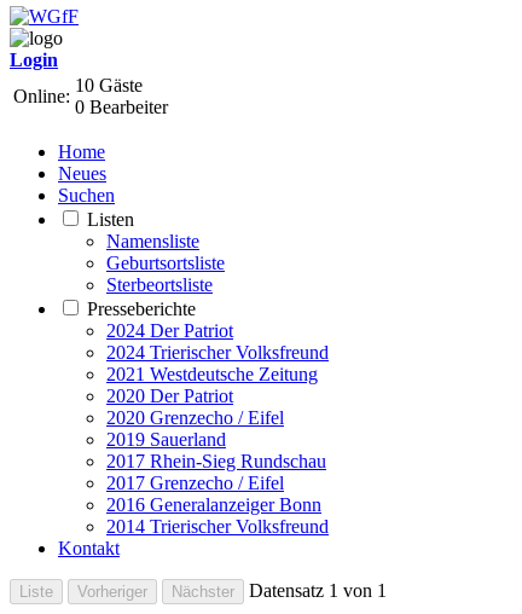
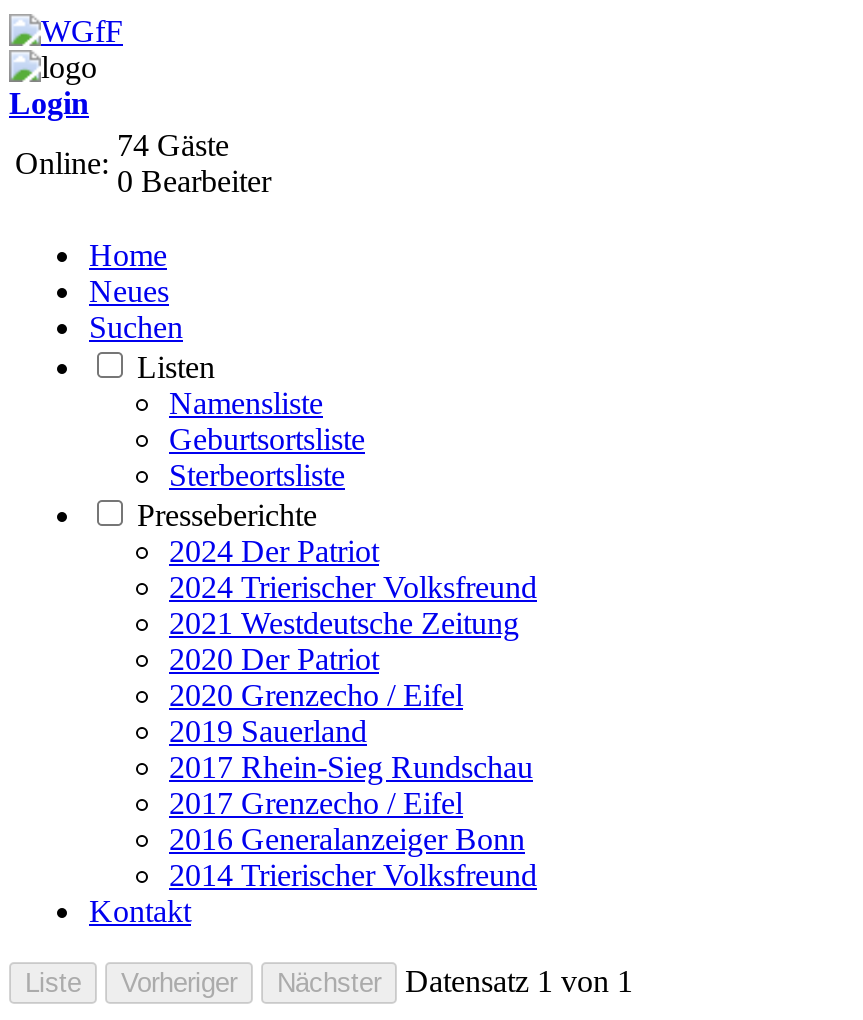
- 10 Gäste
+ 74 Gäste
